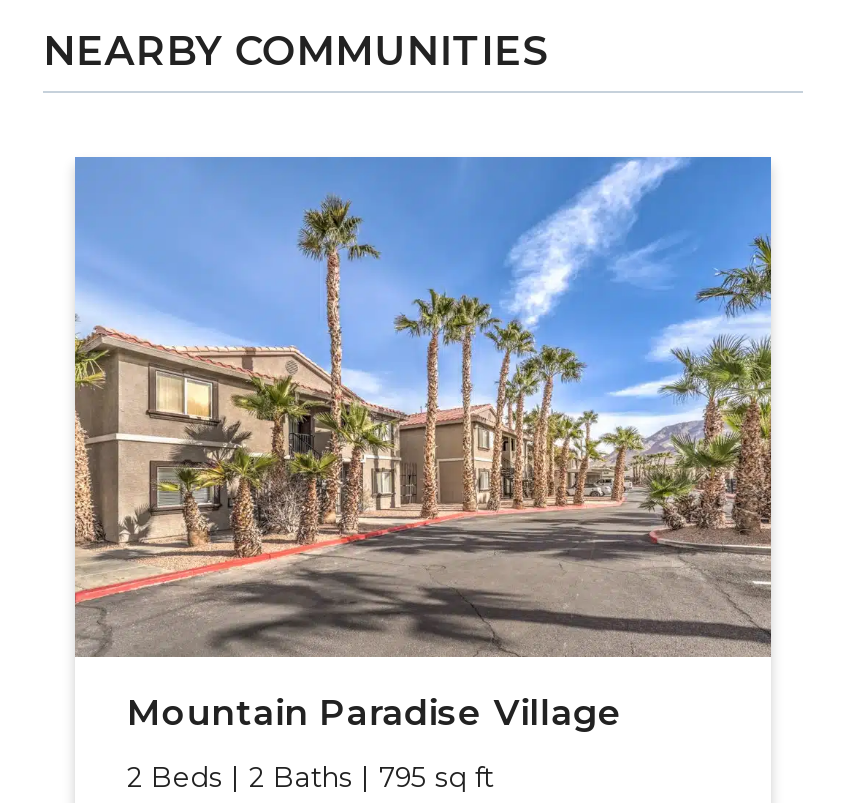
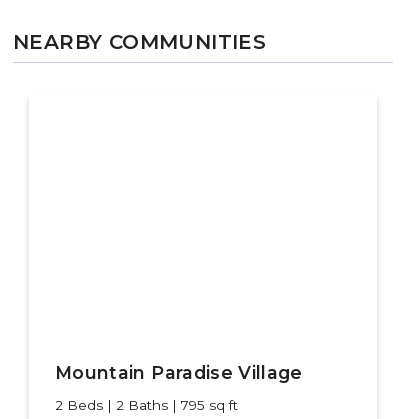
- [image]
